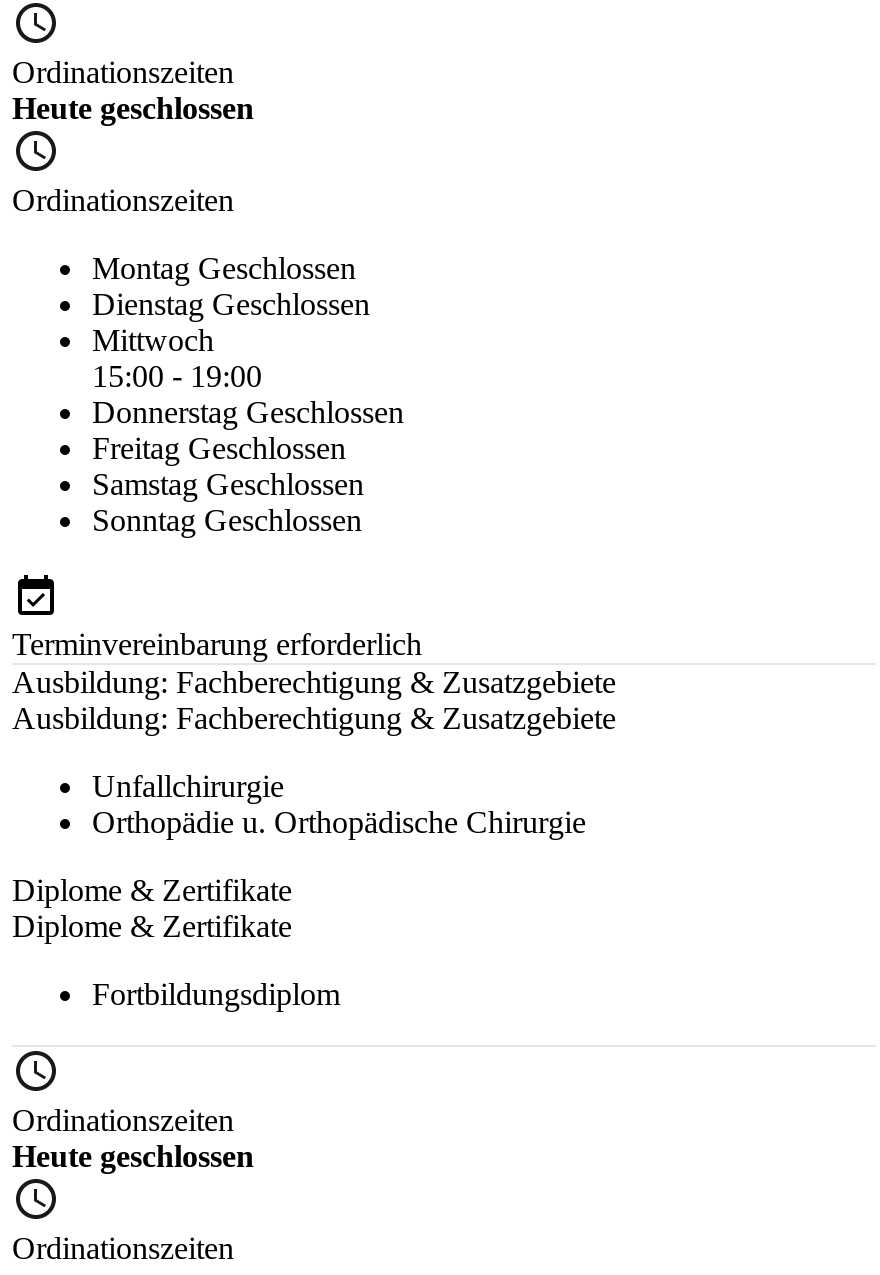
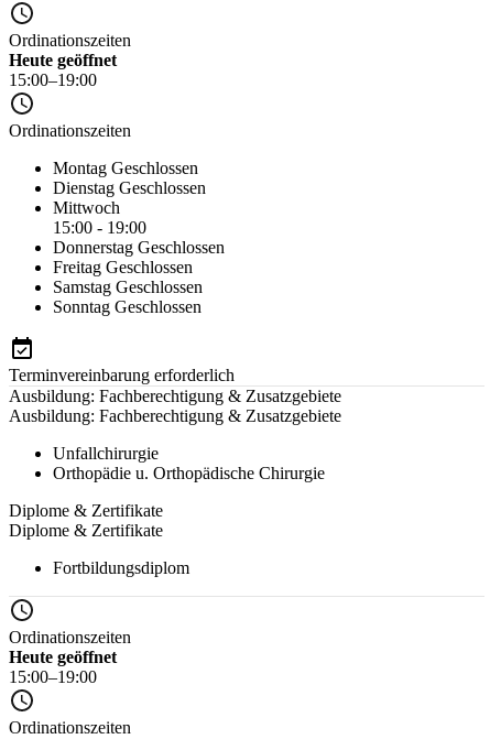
- Heute geschlossen
+ Heute geöffnet
+ 15:00–19:00

- Heute geschlossen
+ Heute geöffnet
+ 15:00–19:00
